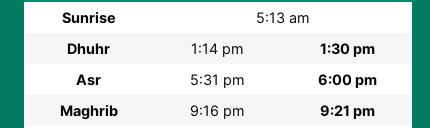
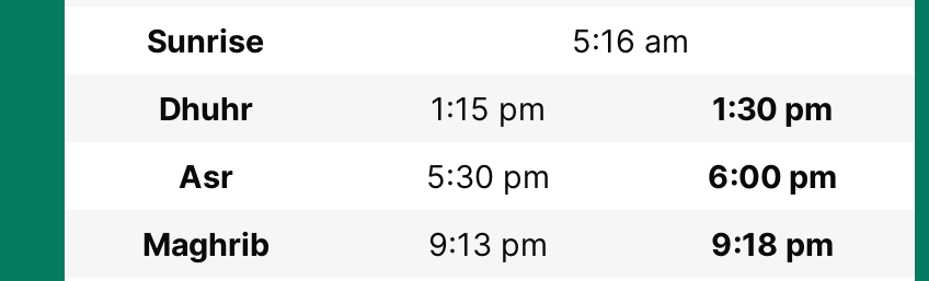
- 5:13 am
+ 5:16 am

- 1:14 pm
+ 1:15 pm

- 5:31 pm
+ 5:30 pm

- 9:16 pm
+ 9:13 pm

- 9:21 pm
+ 9:18 pm
